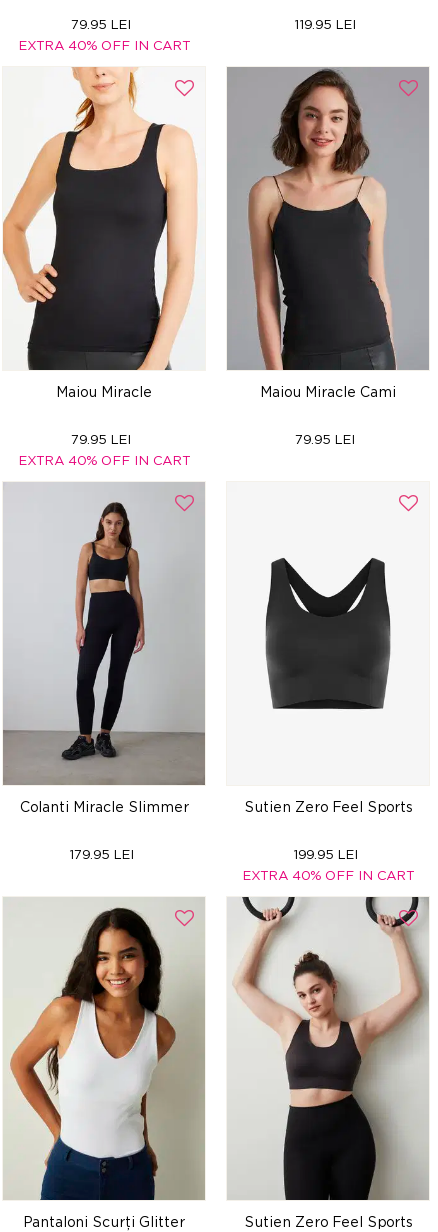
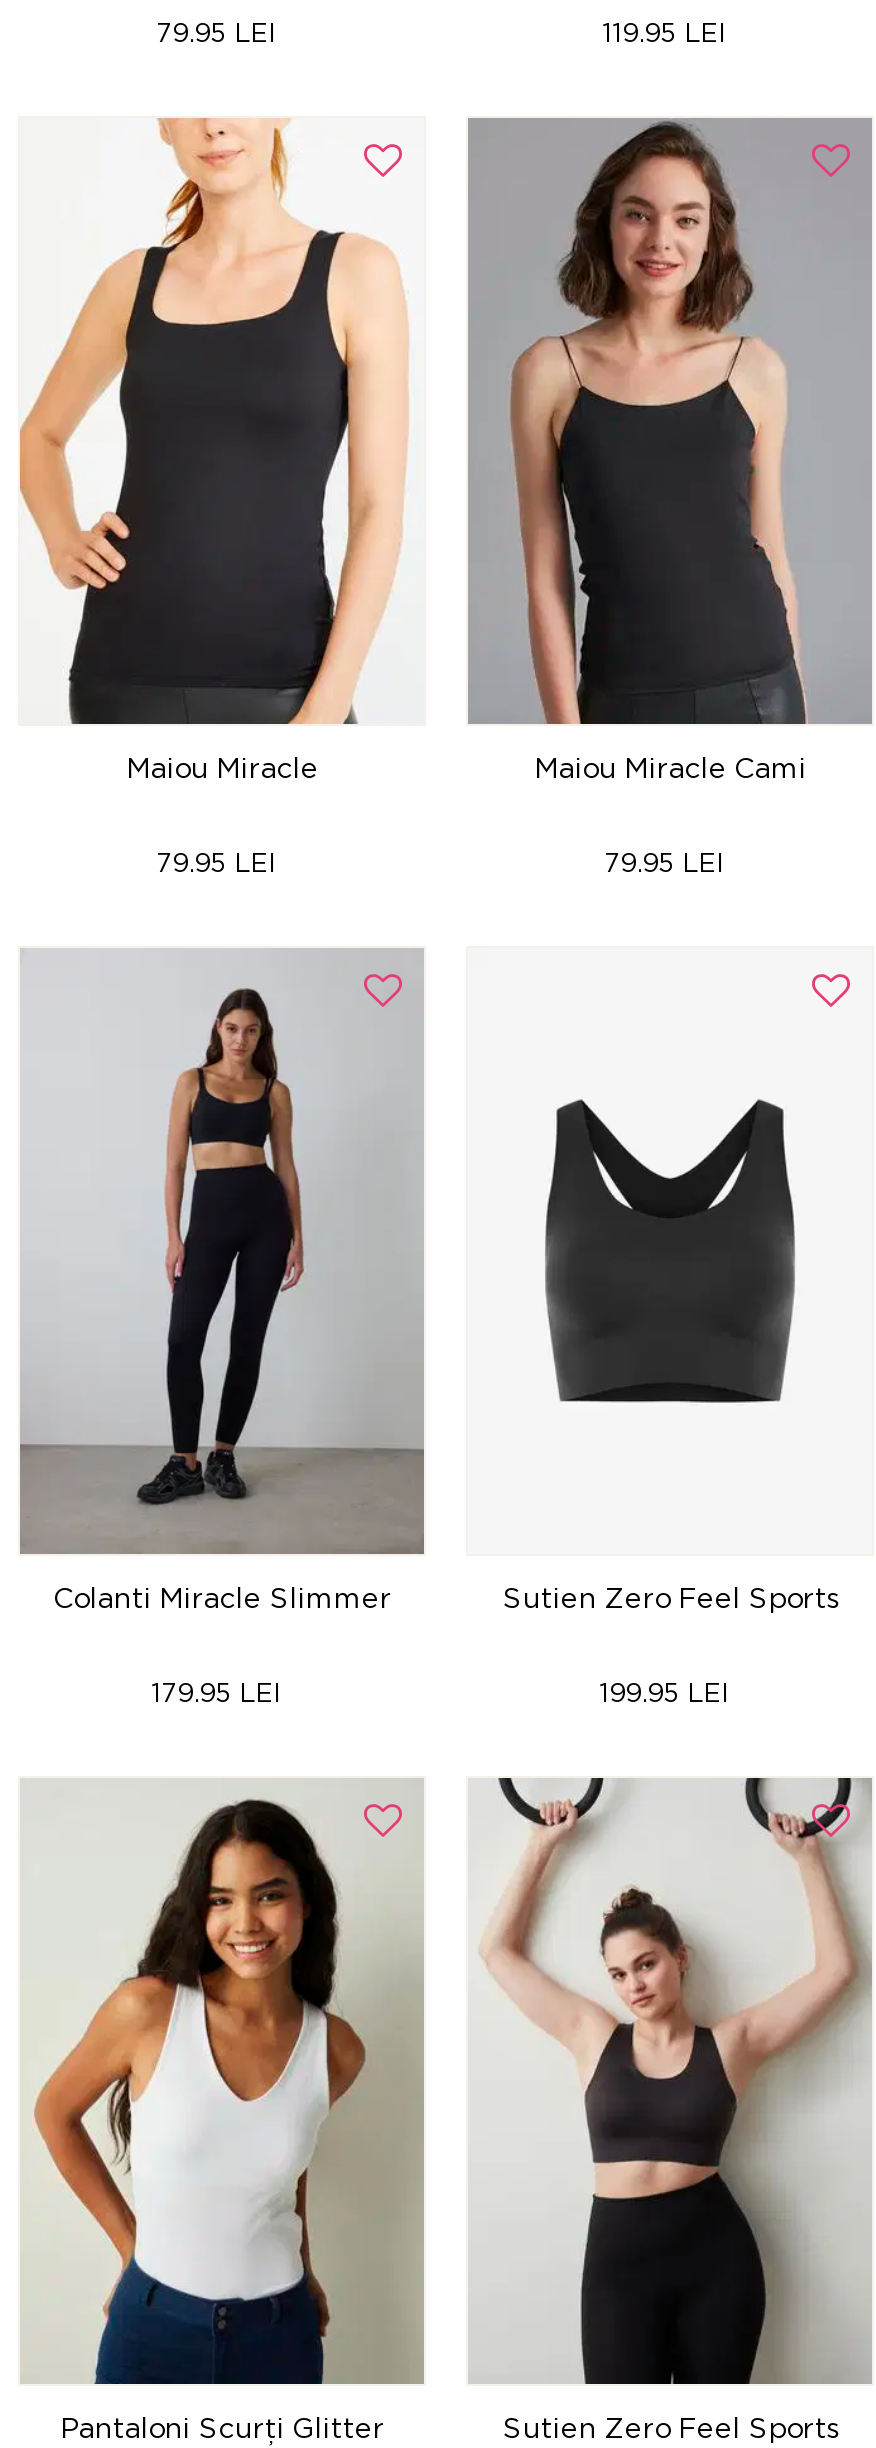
- EXTRA 40% OFF IN CART

- EXTRA 40% OFF IN CART

- EXTRA 40% OFF IN CART
